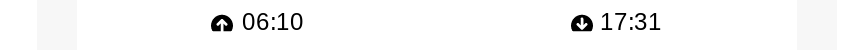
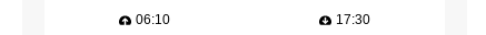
- 17:31
+ 17:30
